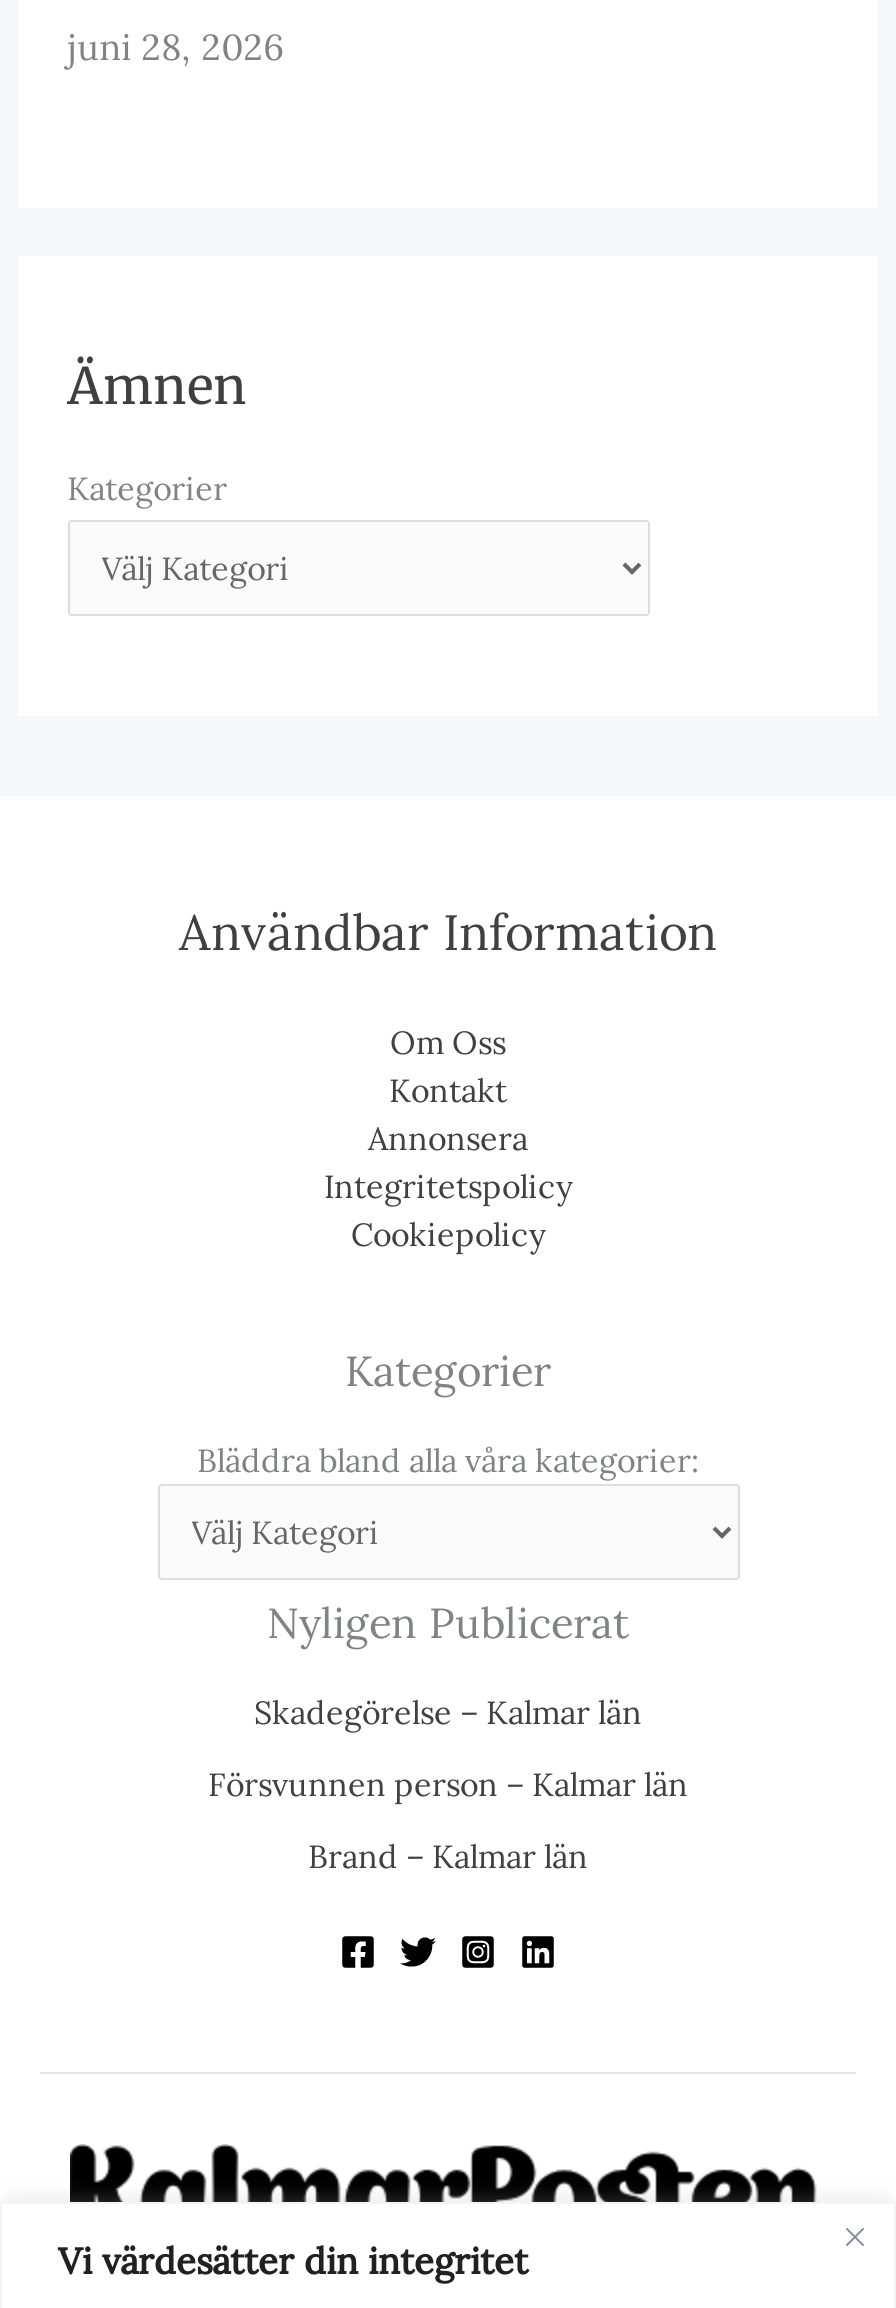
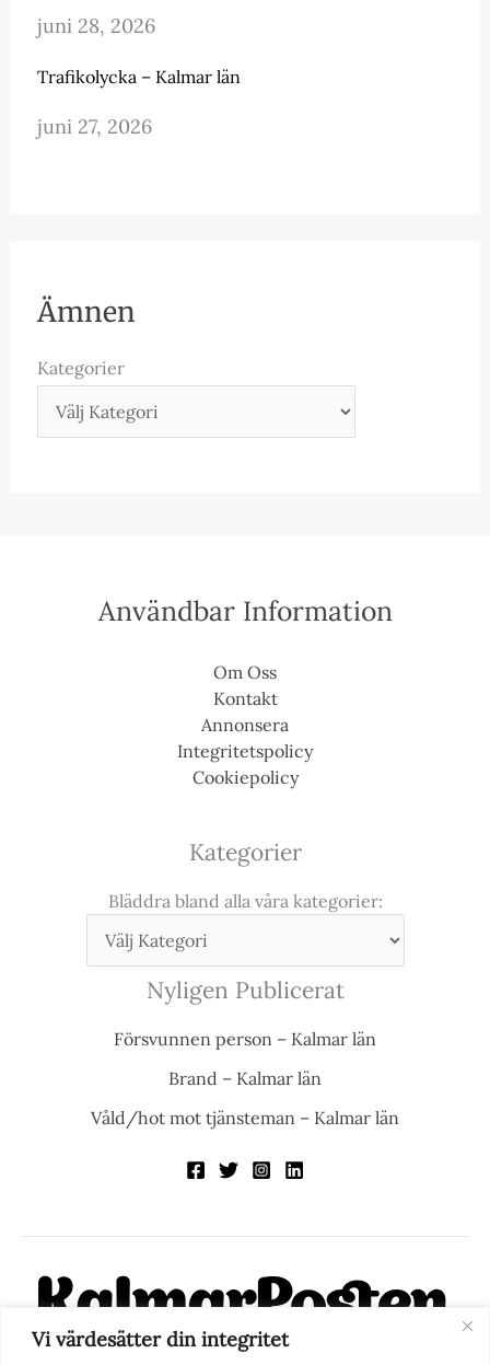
+ Trafikolycka – Kalmar län
+ juni 27, 2026

- Skadegörelse – Kalmar län

+ Våld/hot mot tjänsteman – Kalmar län
